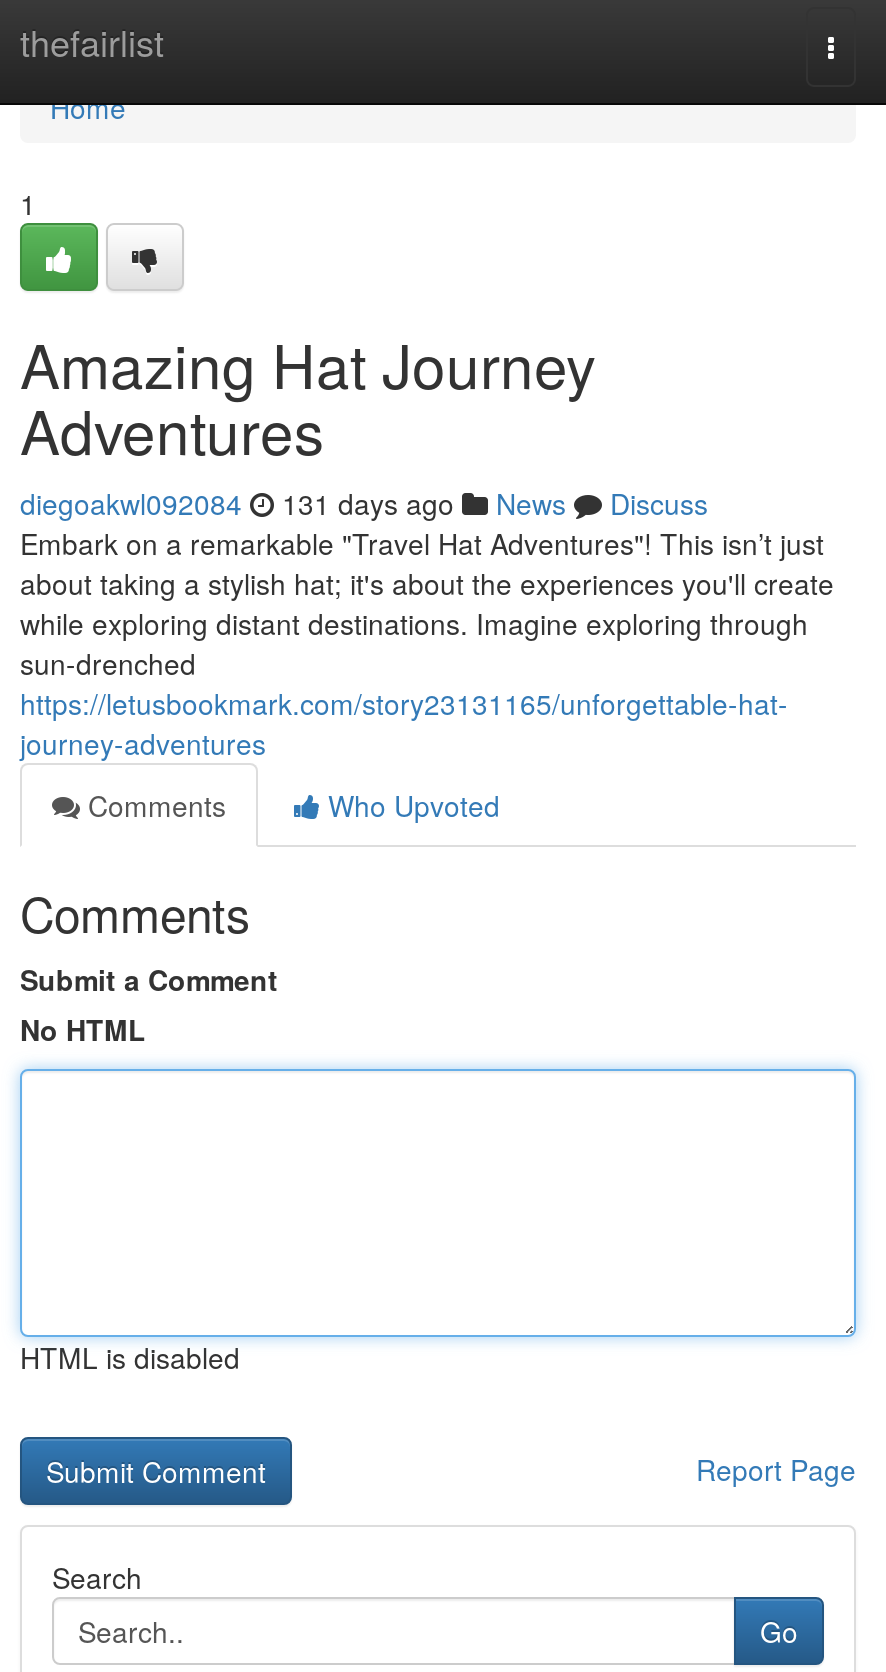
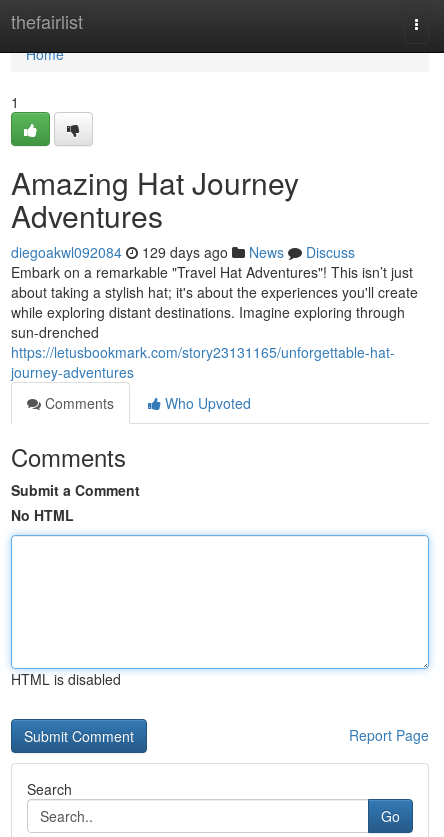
- diegoakwl092084 131 days ago News Discuss
+ diegoakwl092084 129 days ago News Discuss
